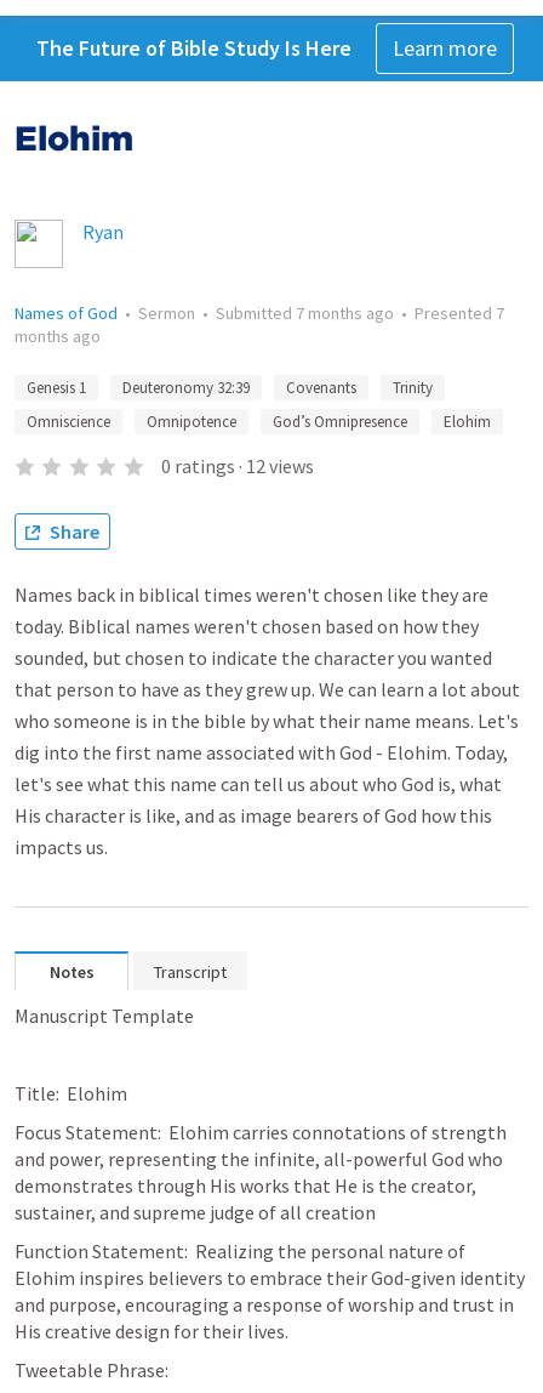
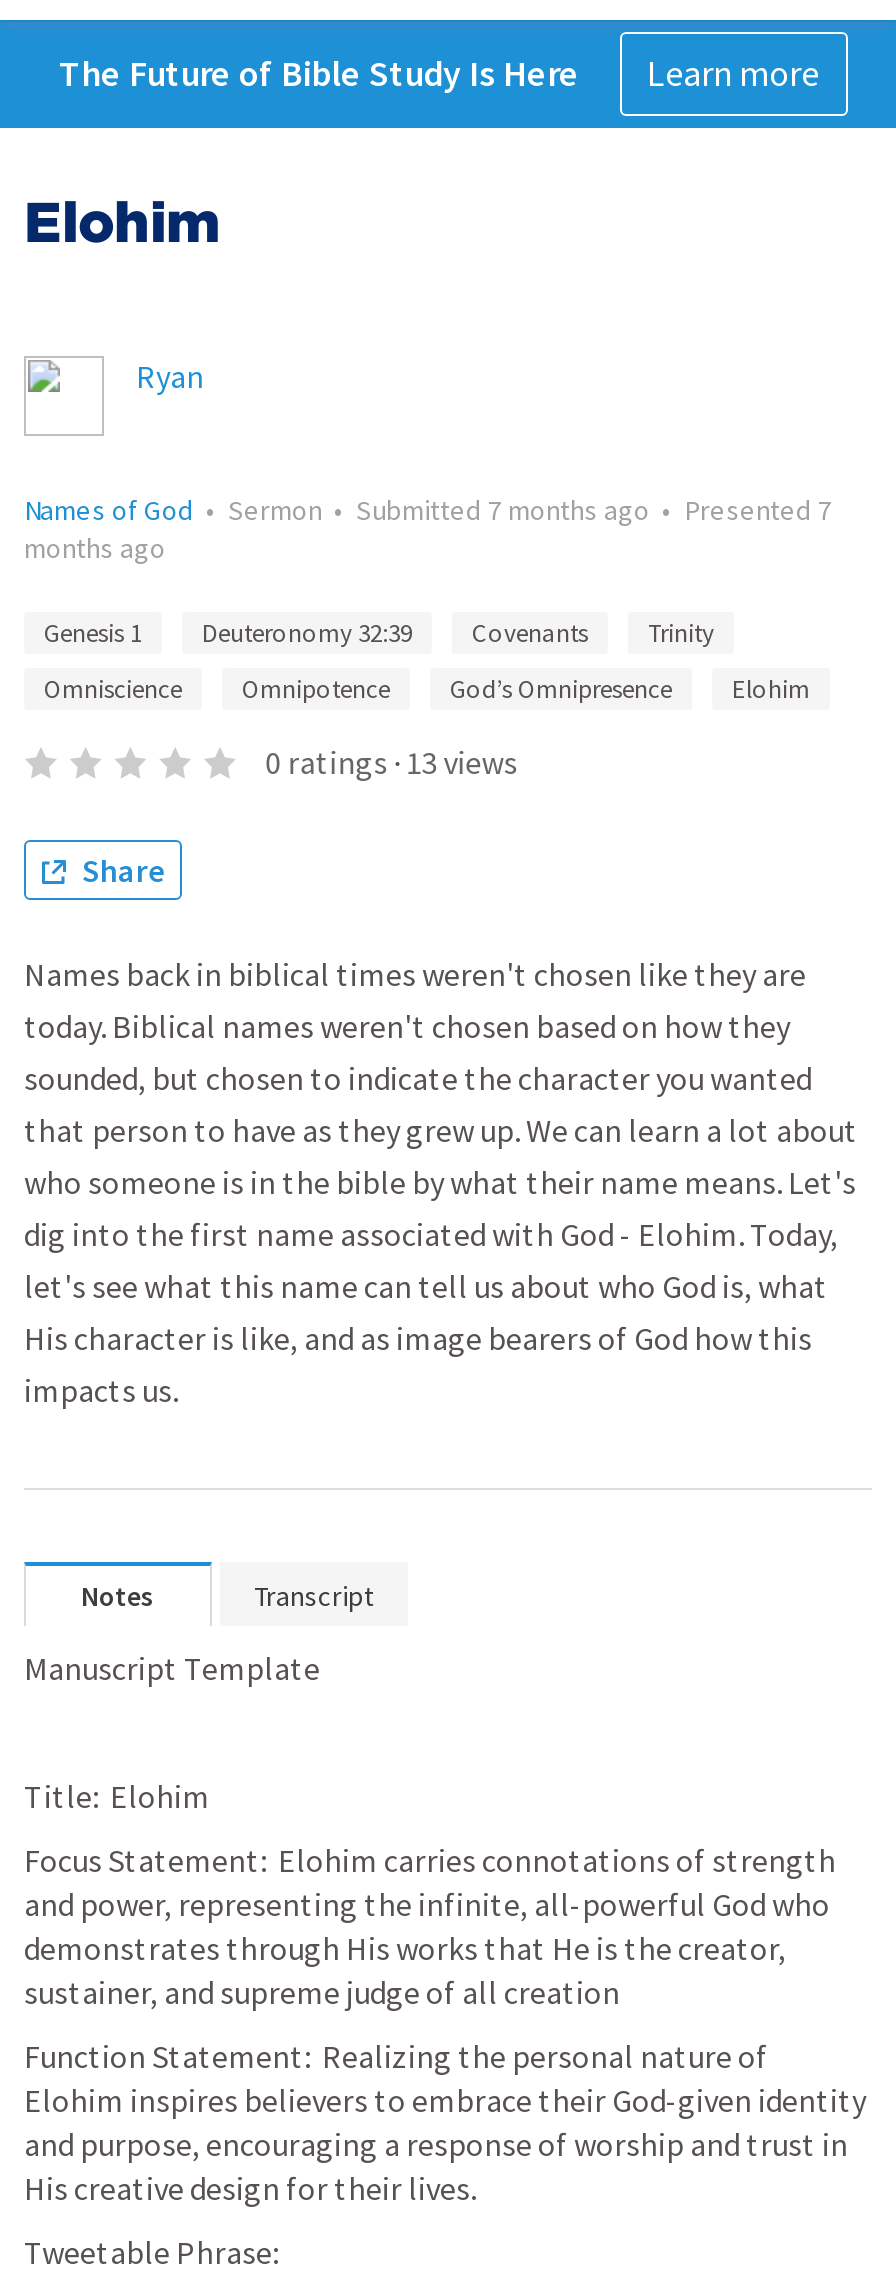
- 0 ratings · 12 views
+ 0 ratings · 13 views
